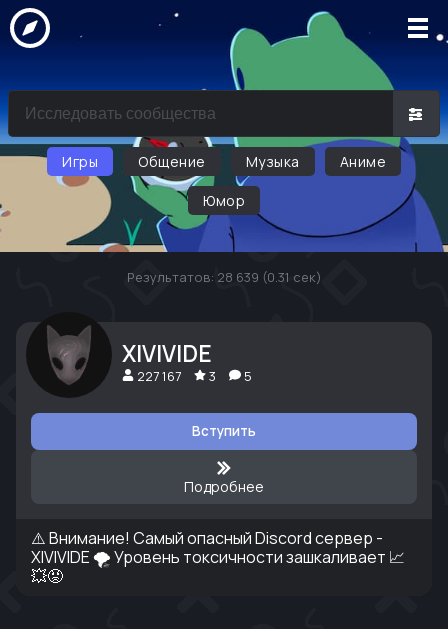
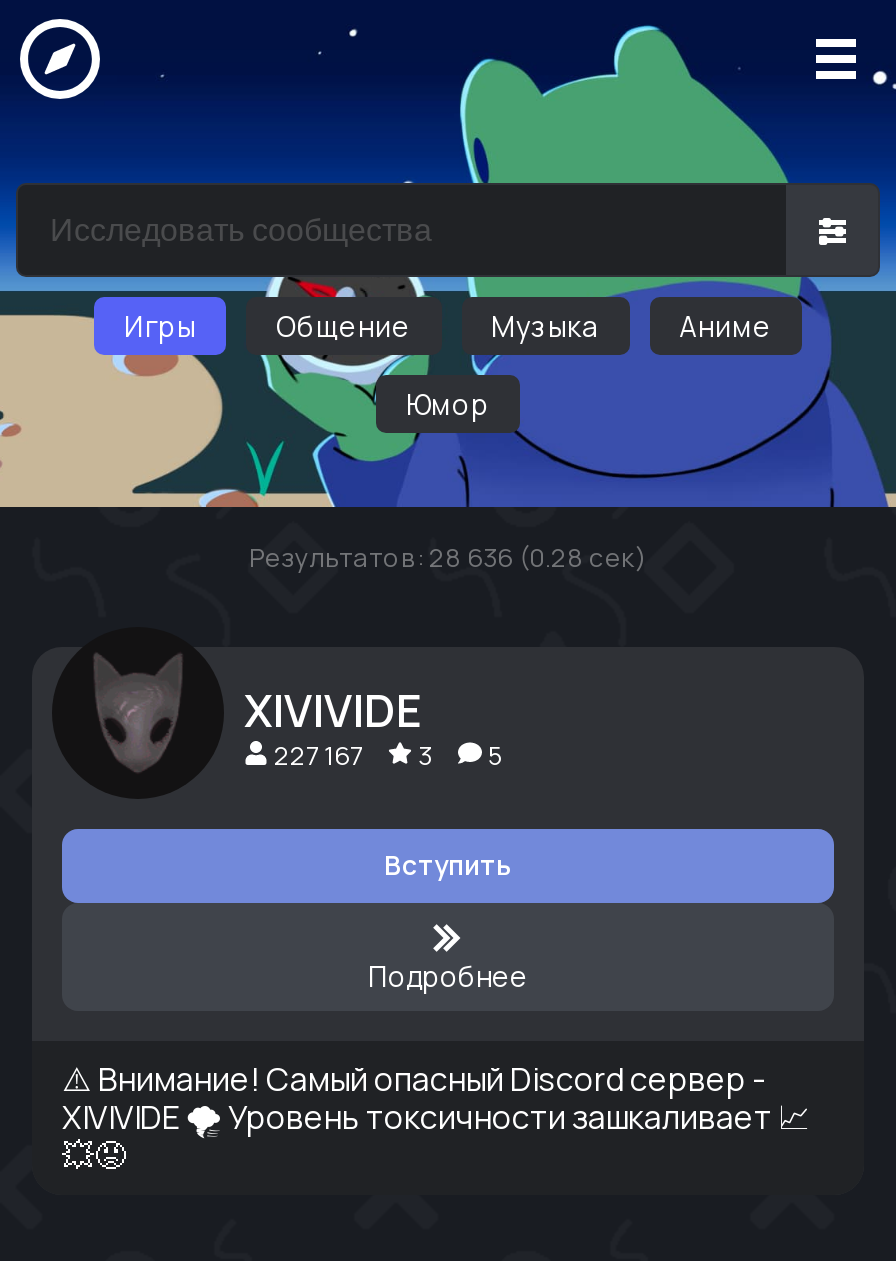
- Результатов: 28 639 (0.31 сек)
+ Результатов: 28 636 (0.28 сек)
